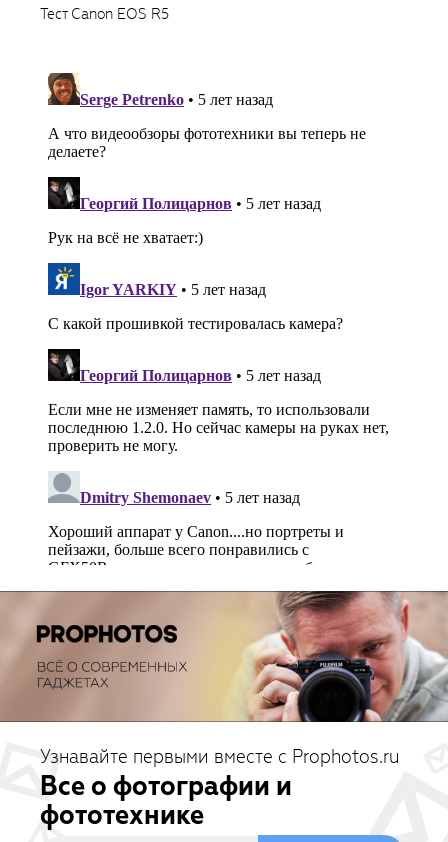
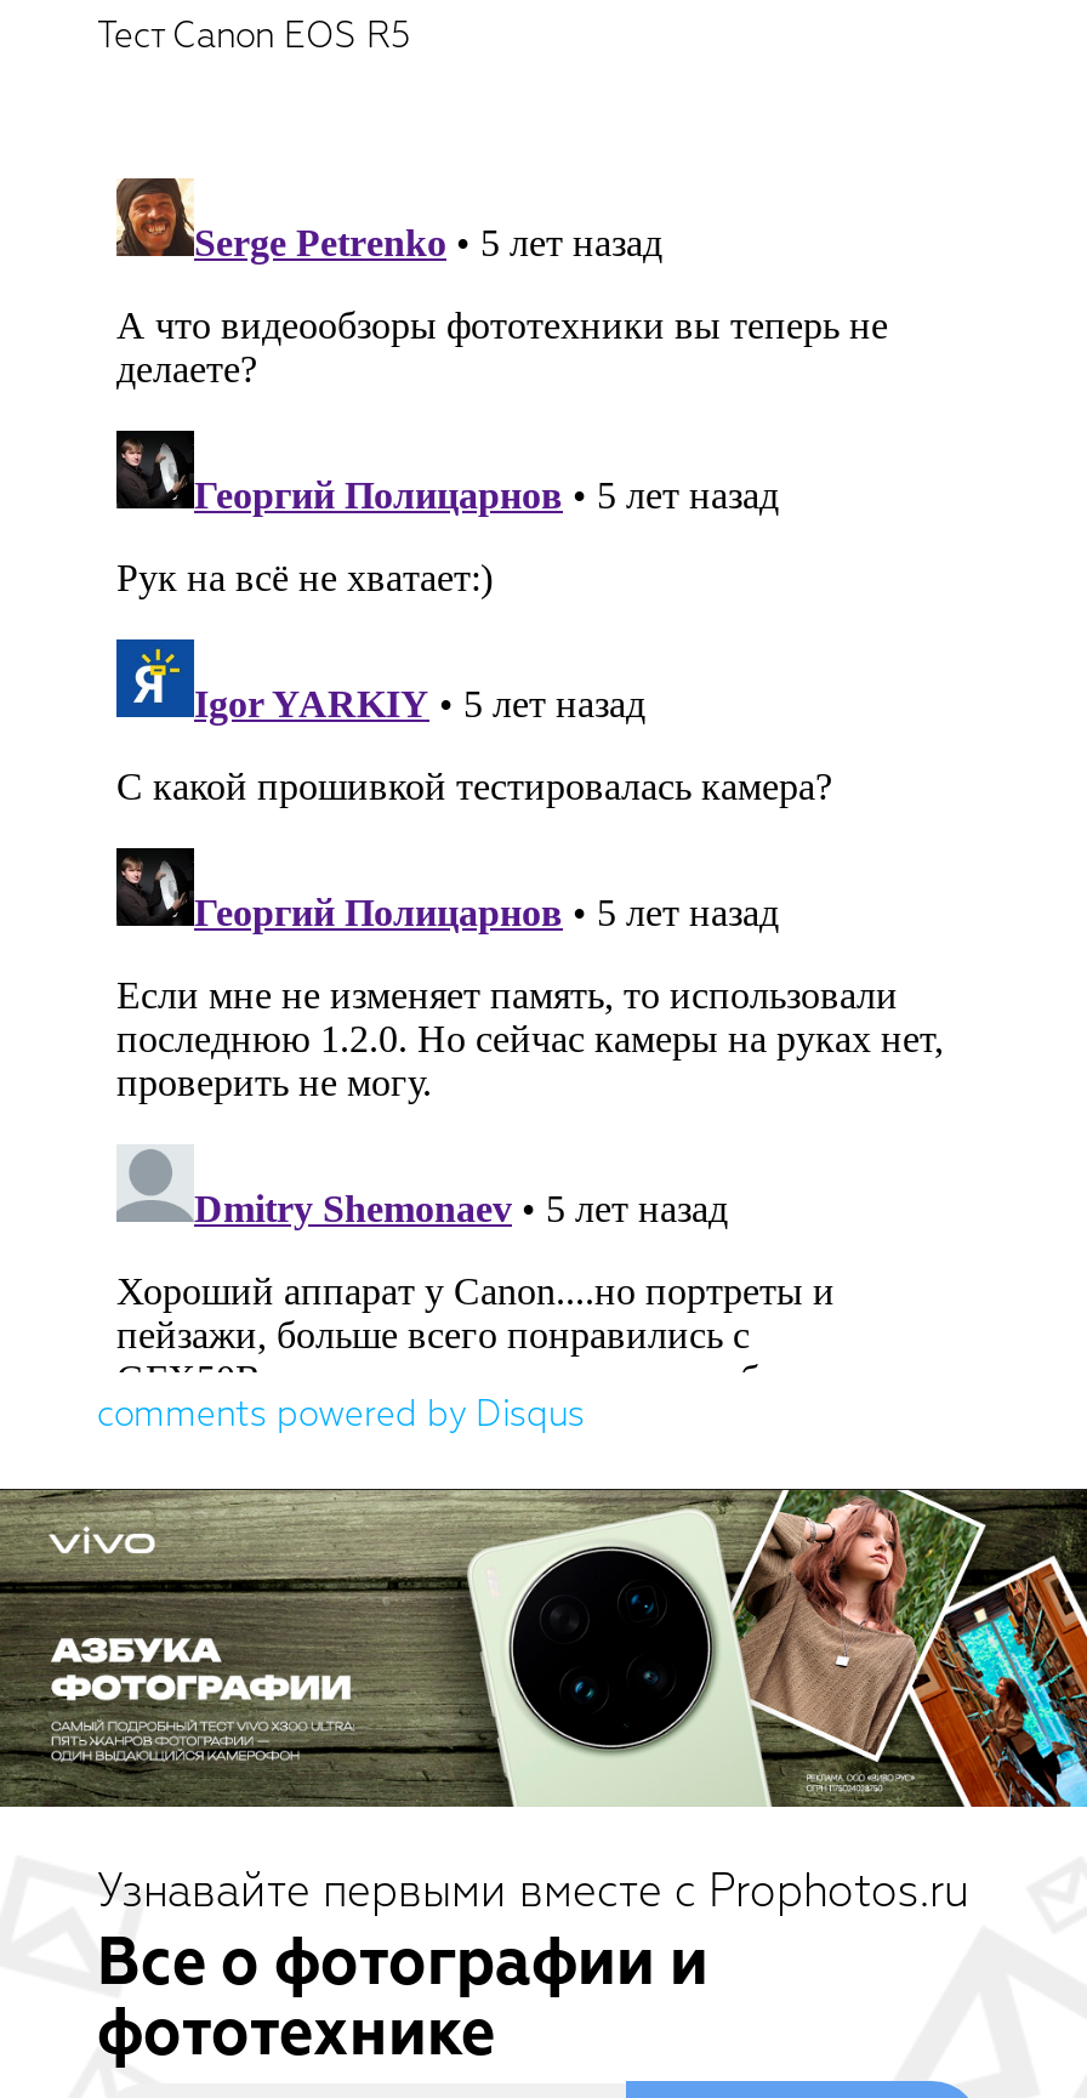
+ comments powered by Disqus

- [image]
+ [image]
